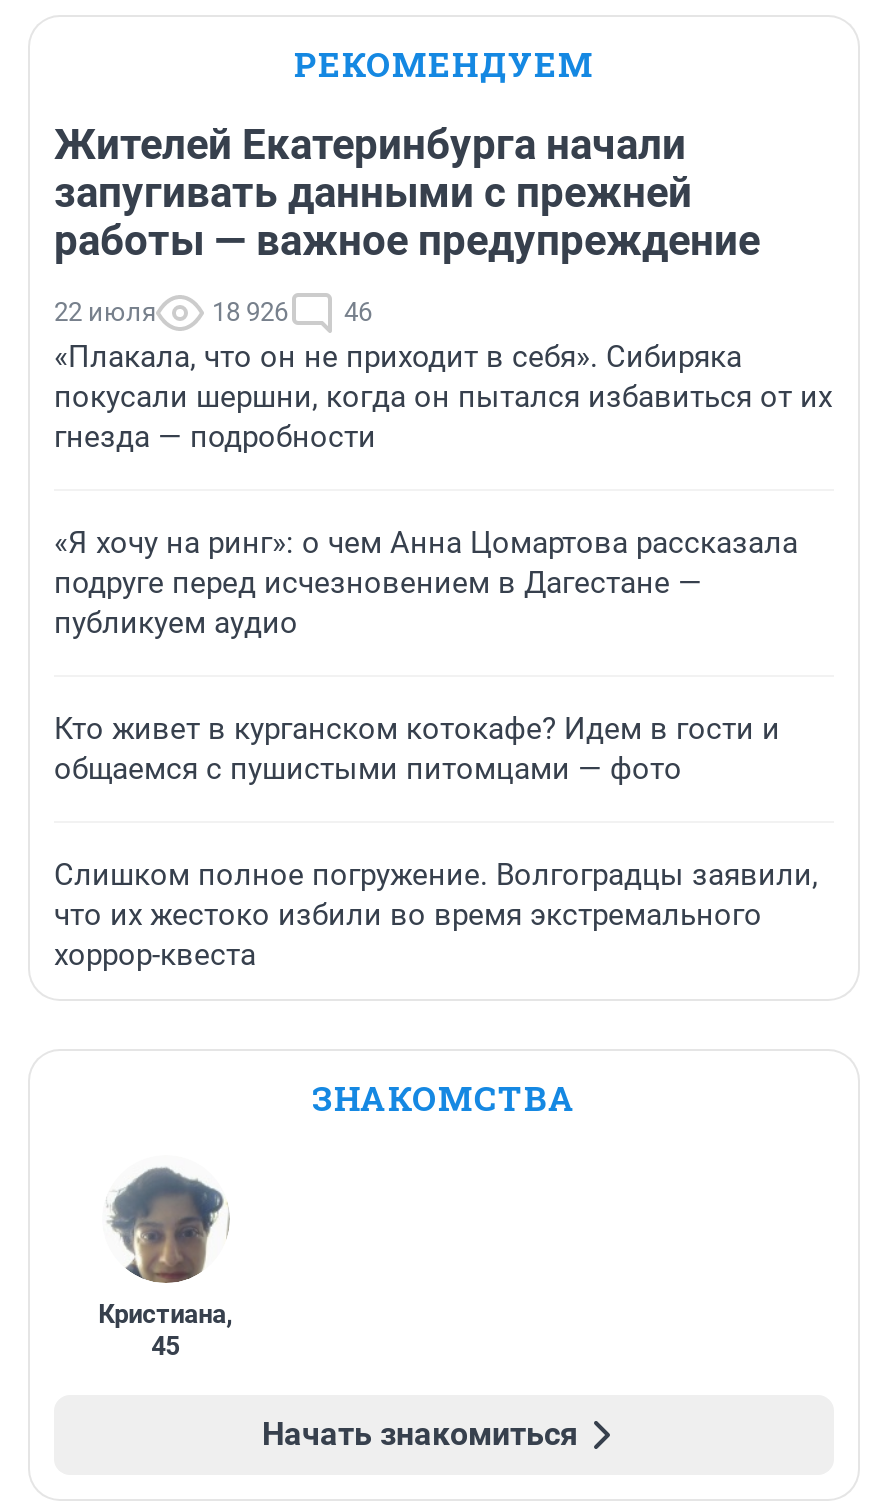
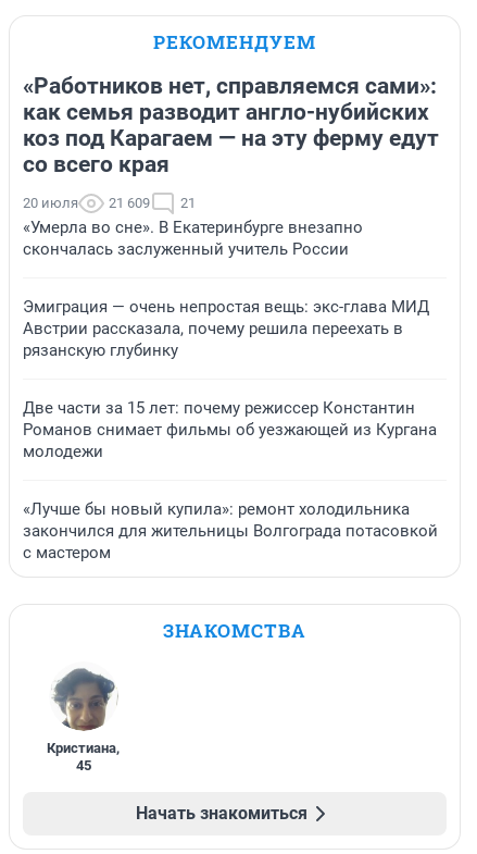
- Жителей Екатеринбурга начали
- запугивать данными с прежней
- работы — важное предупреждение
+ «Работников нет, справляемся сами»:
+ как семья разводит англо-нубийских
+ коз под Карагаем — на эту ферму едут
+ со всего края

- 22 июля
- 18 926
- 46
- «Плакала, что он не приходит в себя». Сибиряка
- покусали шершни, когда он пытался избавиться от их
- гнезда — подробности
+ 20 июля
+ 21 609
+ 21
+ «Умерла во сне». В Екатеринбурге внезапно
+ скончалась заслуженный учитель России

- «Я хочу на ринг»: о чем Анна Цомартова рассказала
- подруге перед исчезновением в Дагестане —
- публикуем аудио
+ Эмиграция — очень непростая вещь: экс-глава МИД
+ Австрии рассказала, почему решила переехать в
+ рязанскую глубинку

- Кто живет в курганском котокафе? Идем в гости и
- общаемся с пушистыми питомцами — фото
+ Две части за 15 лет: почему режиссер Константин
+ Романов снимает фильмы об уезжающей из Кургана
+ молодежи

- Слишком полное погружение. Волгоградцы заявили,
- что их жестоко избили во время экстремального
- хоррор-квеста
+ «Лучше бы новый купила»: ремонт холодильника
+ закончился для жительницы Волгограда потасовкой
+ с мастером
